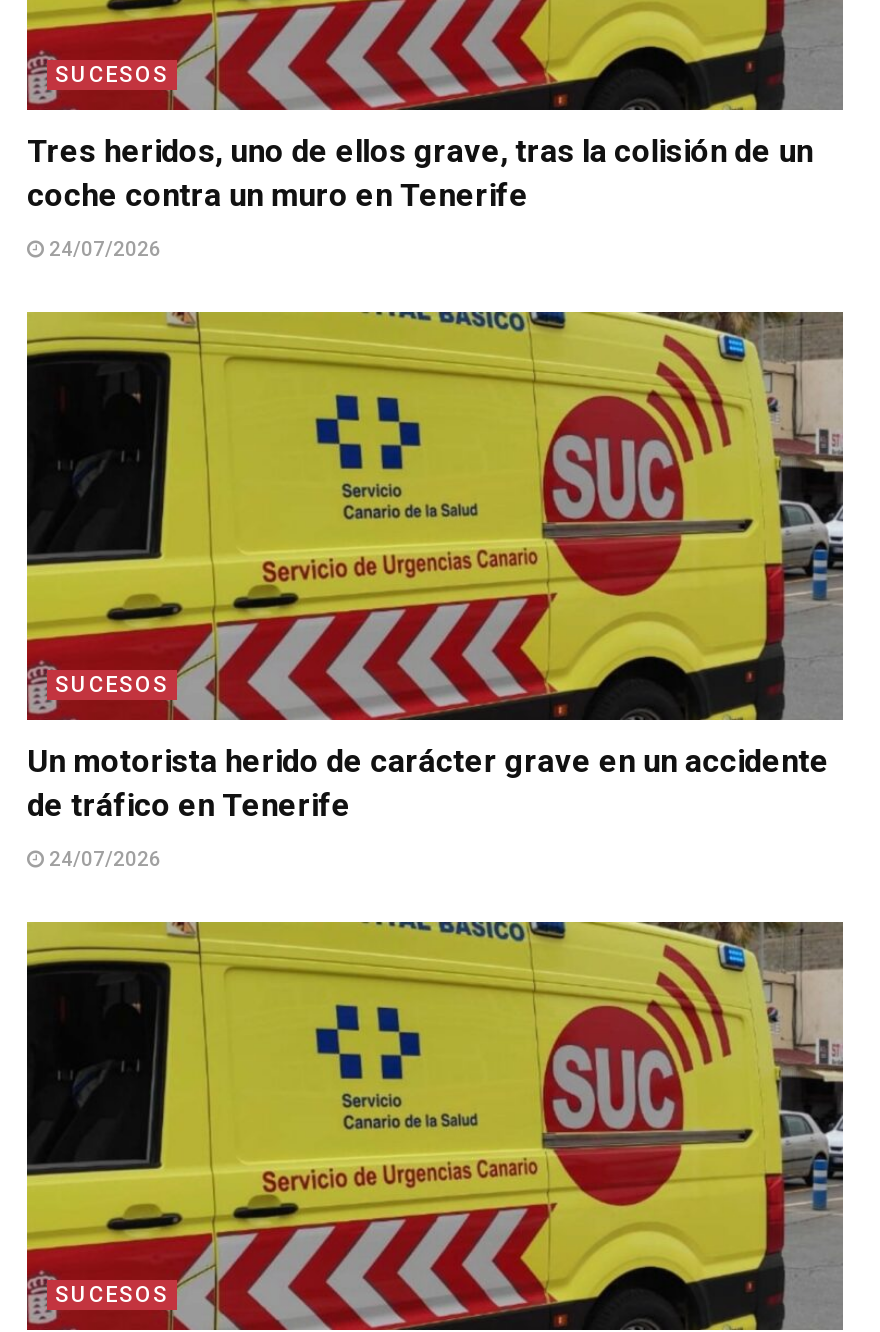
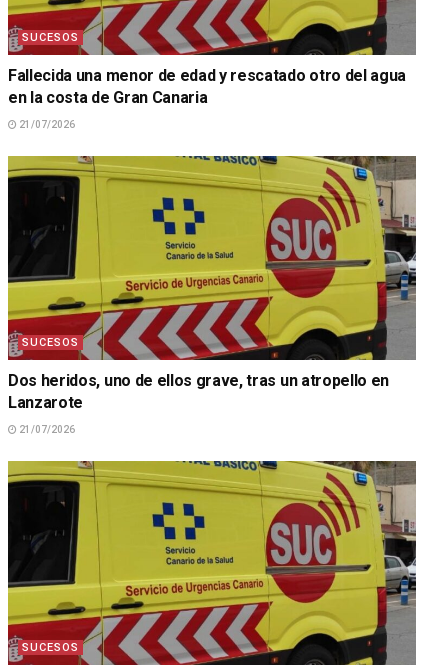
- Tres heridos, uno de ellos grave, tras la colisión de un
- coche contra un muro en Tenerife
+ Fallecida una menor de edad y rescatado otro del agua
+ en la costa de Gran Canaria

- 24/07/2026
+ 21/07/2026

- Un motorista herido de carácter grave en un accidente
- de tráfico en Tenerife
+ Dos heridos, uno de ellos grave, tras un atropello en
+ Lanzarote

- 24/07/2026
+ 21/07/2026
